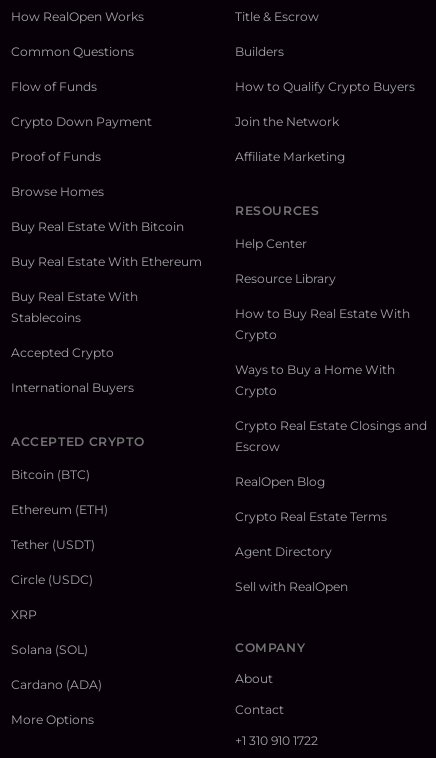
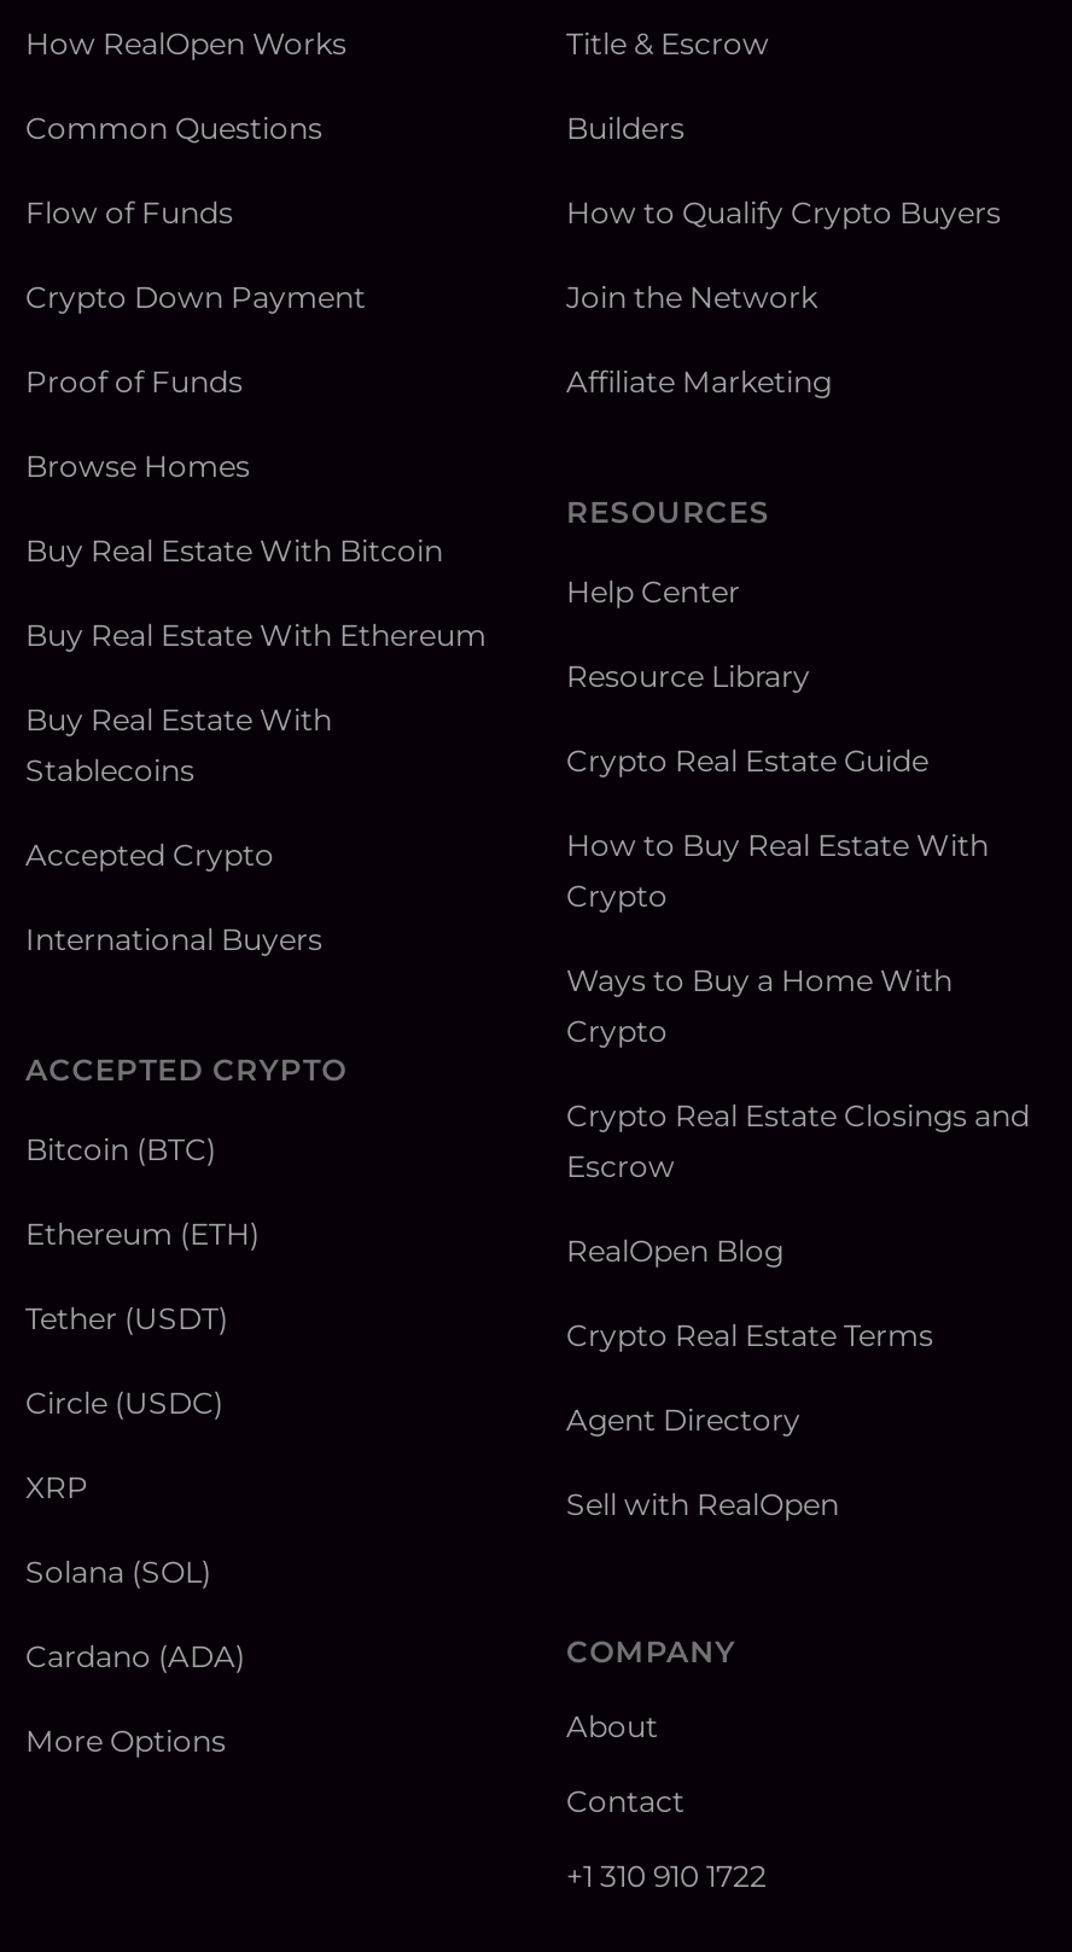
+ Crypto Real Estate Guide
